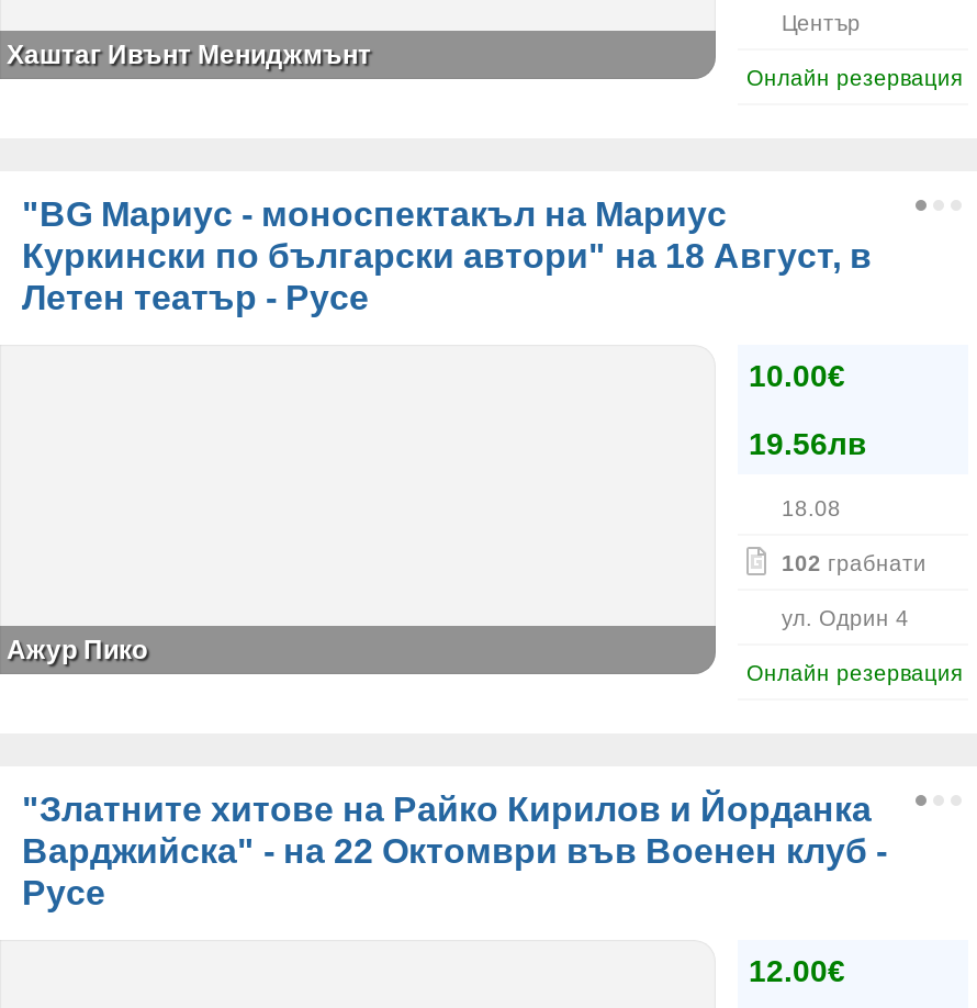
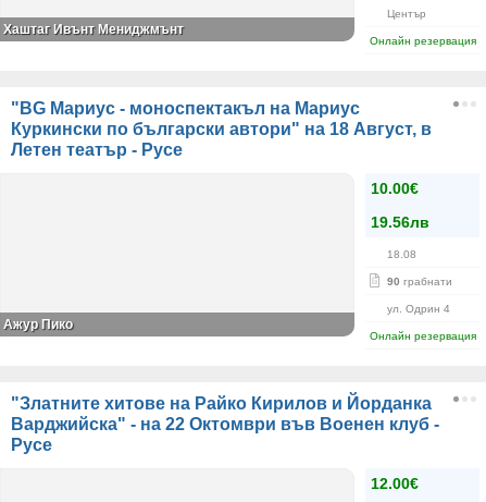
- 102 грабнати
+ 90 грабнати
